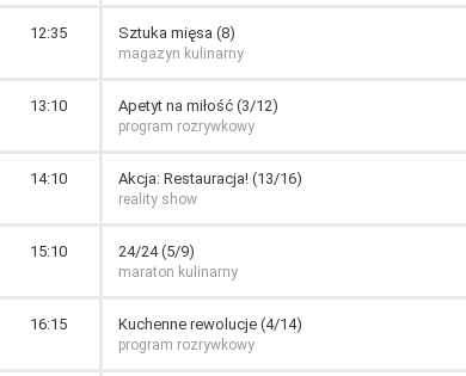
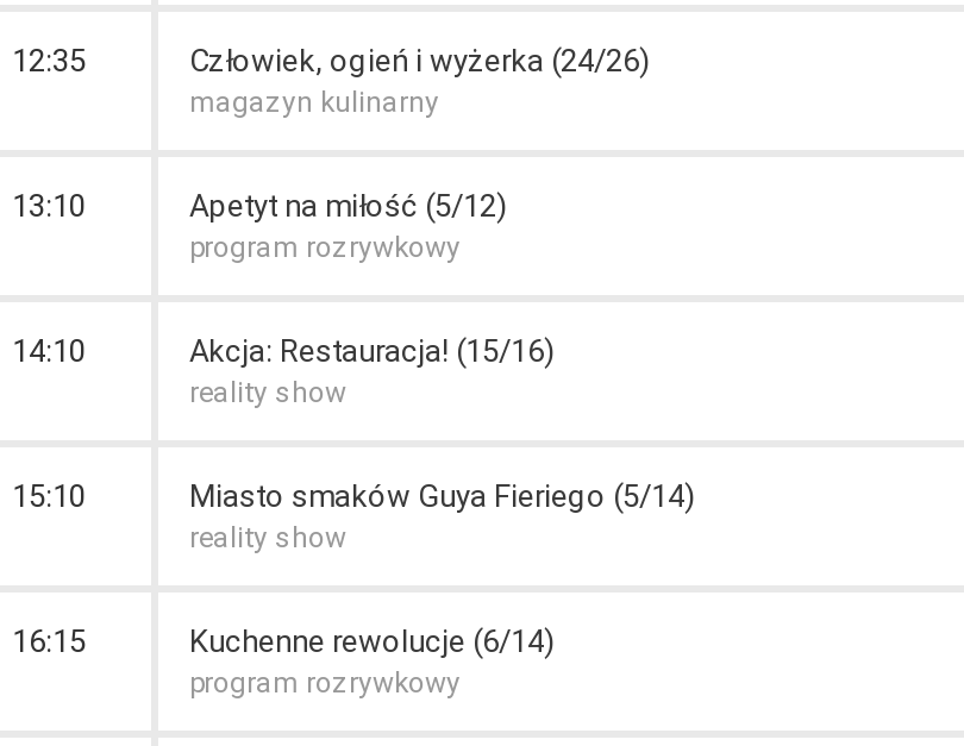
- Sztuka mięsa (8)
+ Człowiek, ogień i wyżerka (24/26)

- Apetyt na miłość (3/12)
+ Apetyt na miłość (5/12)

- Akcja: Restauracja! (13/16)
+ Akcja: Restauracja! (15/16)

- 24/24 (5/9)
- maraton kulinarny
+ Miasto smaków Guya Fieriego (5/14)
+ reality show

- Kuchenne rewolucje (4/14)
+ Kuchenne rewolucje (6/14)
